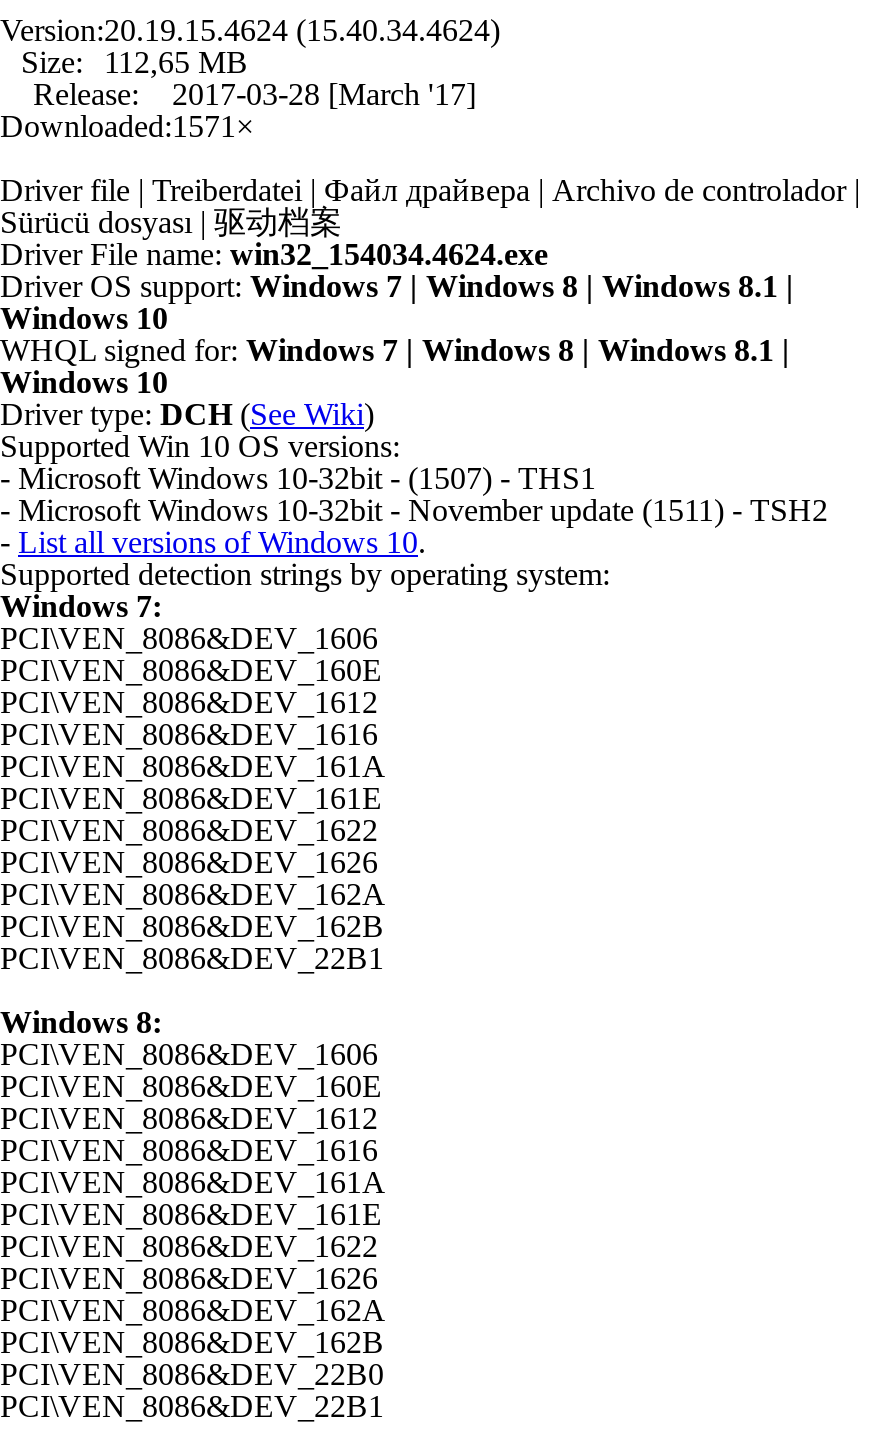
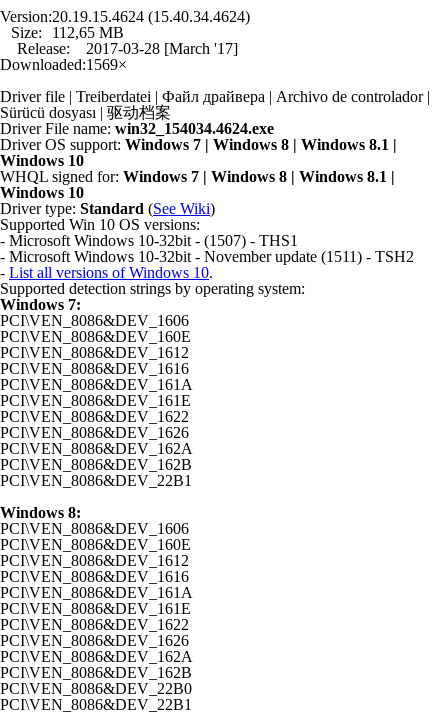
- Downloaded:1571×
+ Downloaded:1569×

- Driver type: DCH (See Wiki)
+ Driver type: Standard (See Wiki)
